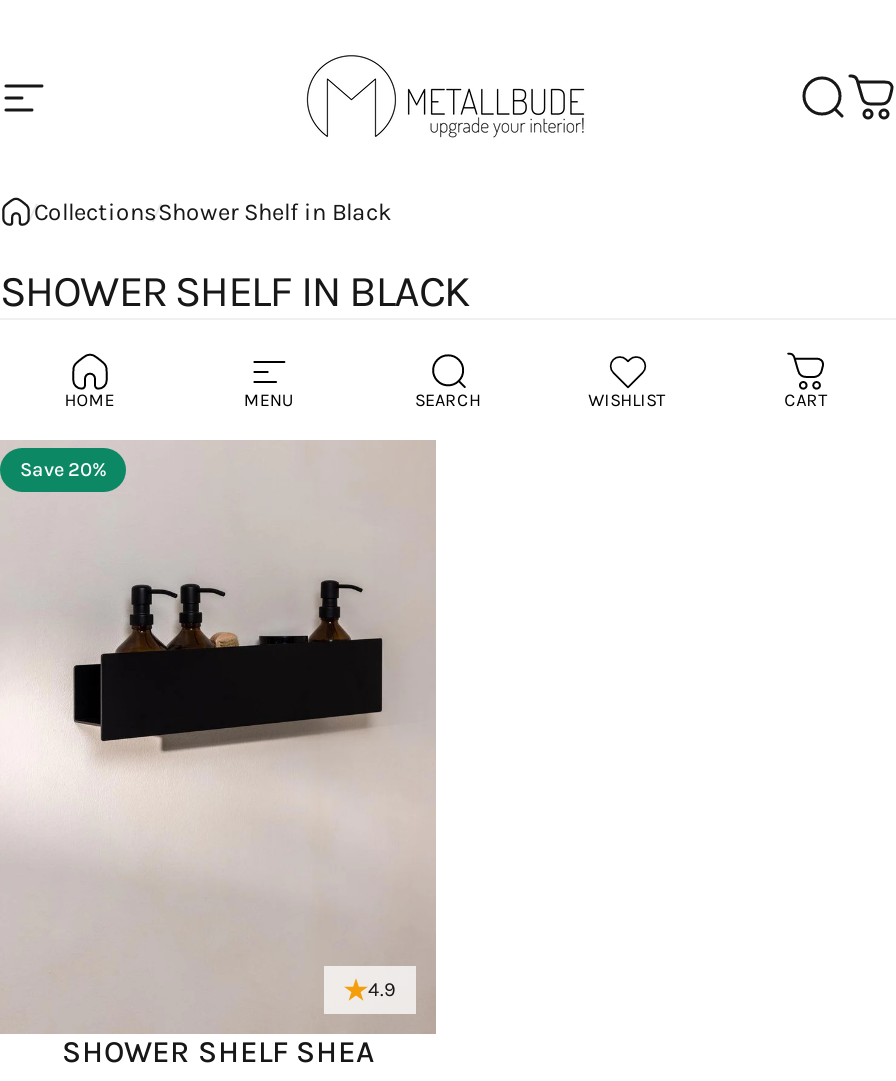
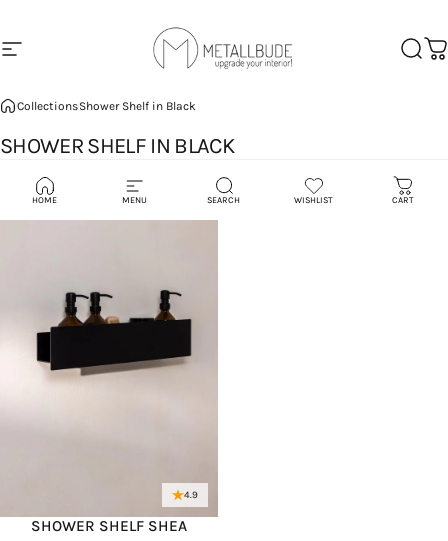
- Save 20%
